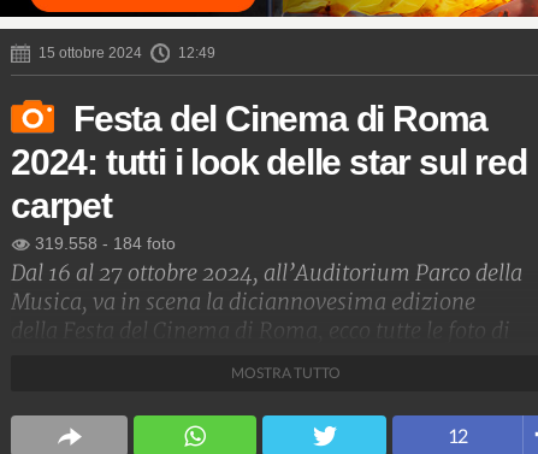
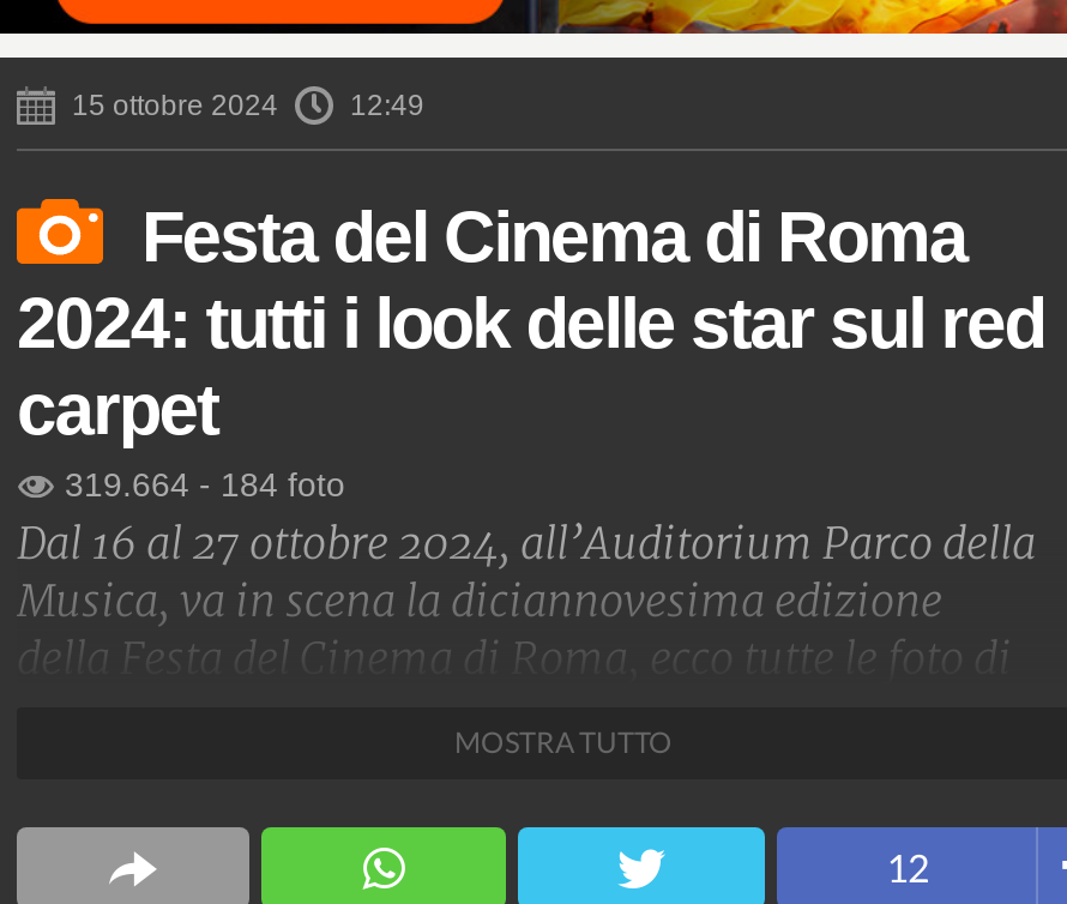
- 319.558 - 184 foto
+ 319.664 - 184 foto
